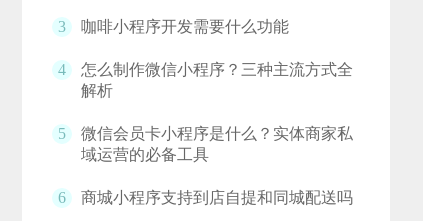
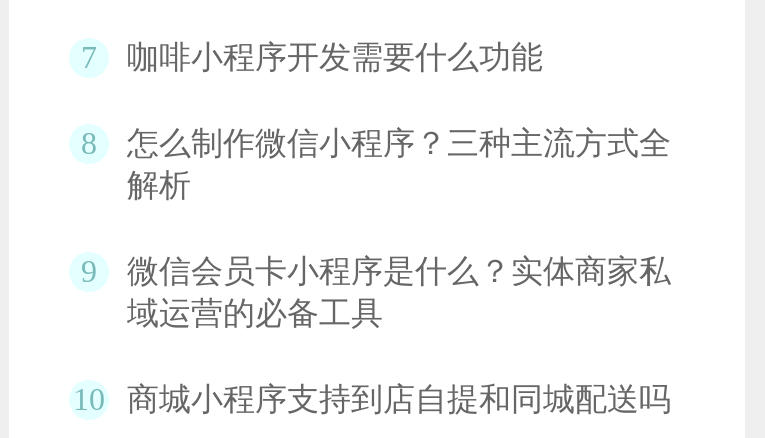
- 3 咖啡小程序开发需要什么功能
+ 7 咖啡小程序开发需要什么功能

- 4 怎么制作微信小程序？三种主流方式全
+ 8 怎么制作微信小程序？三种主流方式全

- 5 微信会员卡小程序是什么？实体商家私
+ 9 微信会员卡小程序是什么？实体商家私

- 6 商城小程序支持到店自提和同城配送吗
+ 10 商城小程序支持到店自提和同城配送吗
